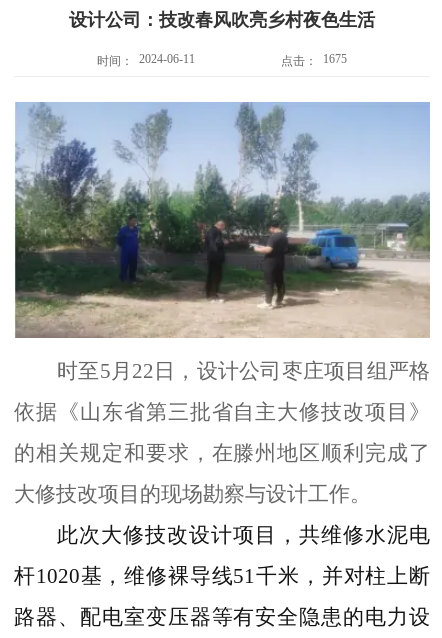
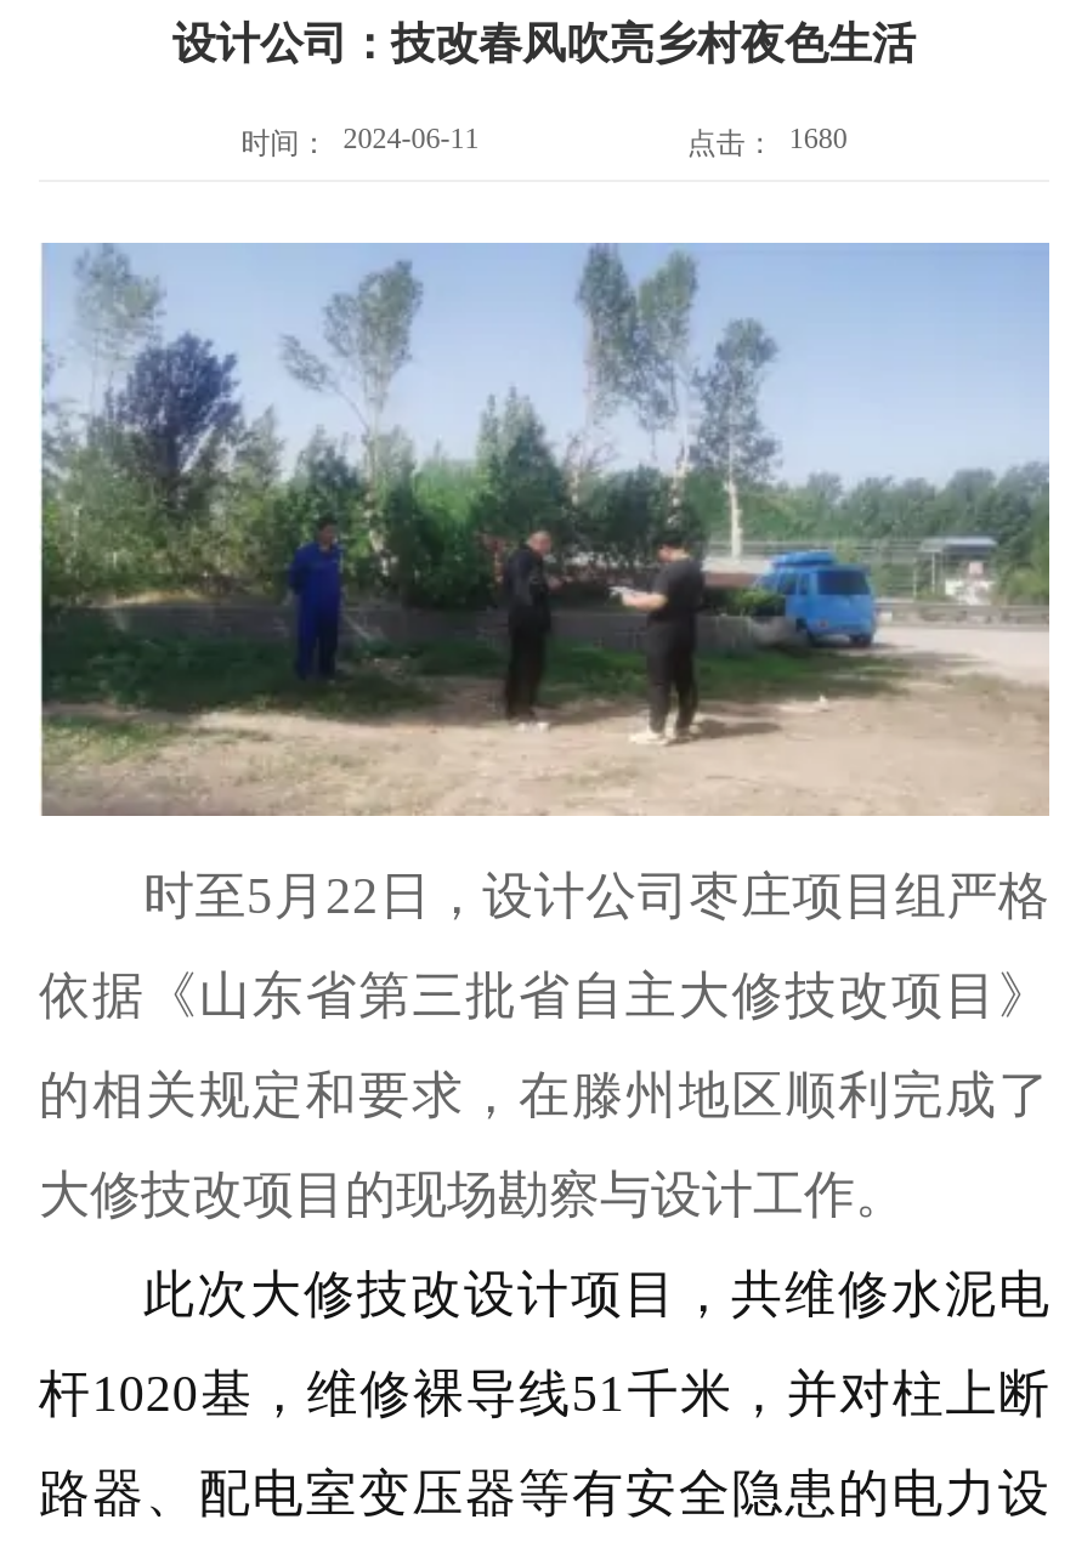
- 点击： 1675
+ 点击： 1680
